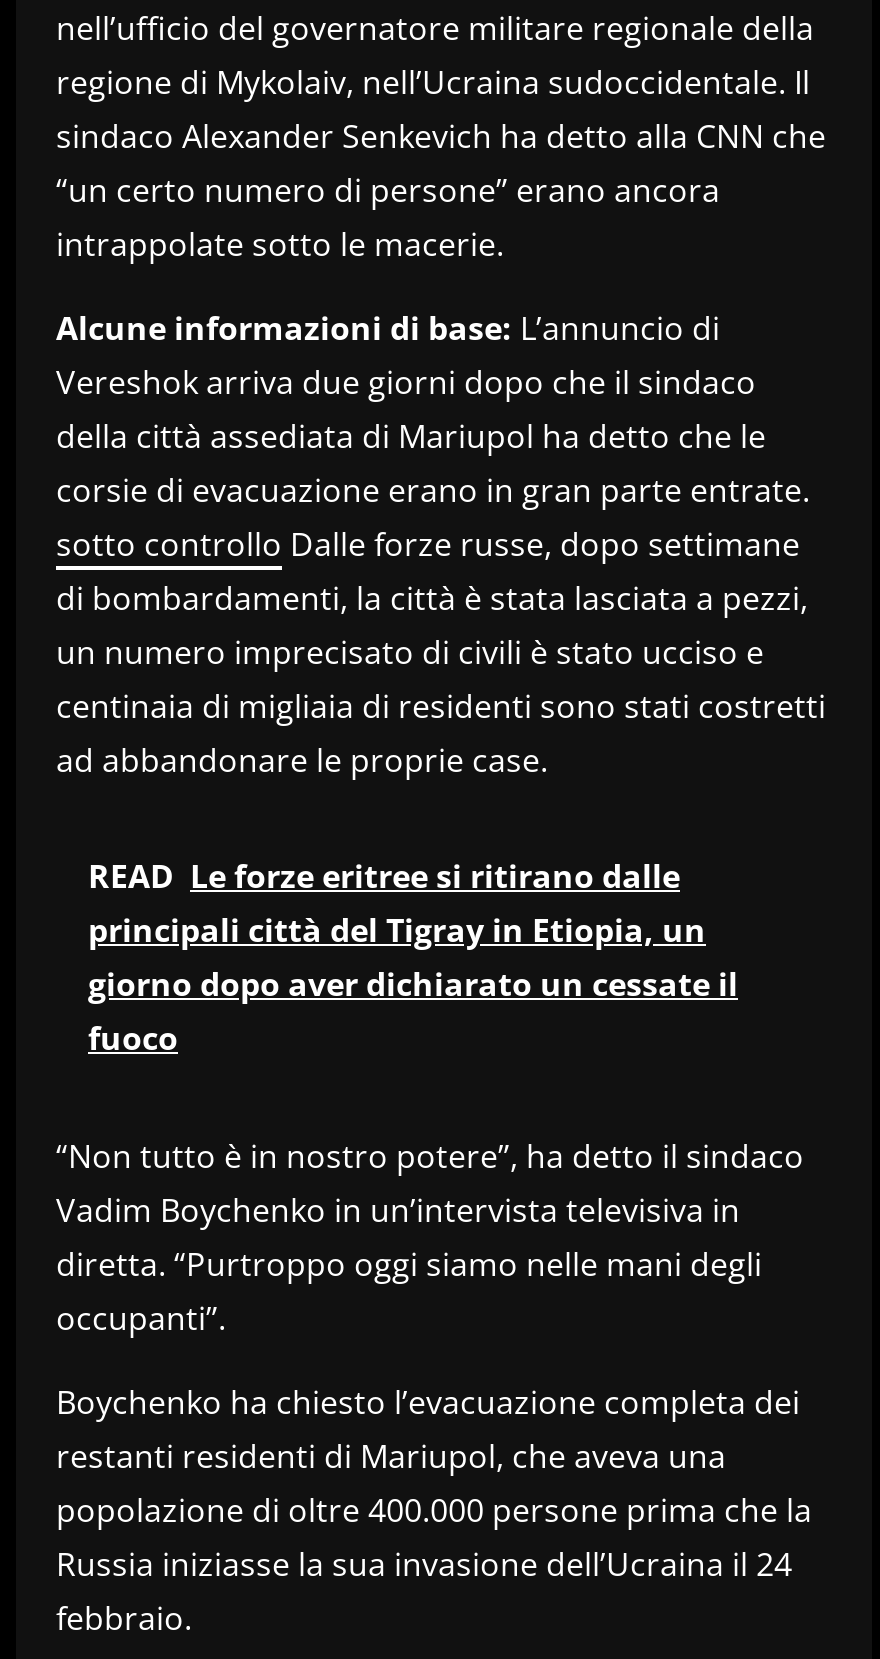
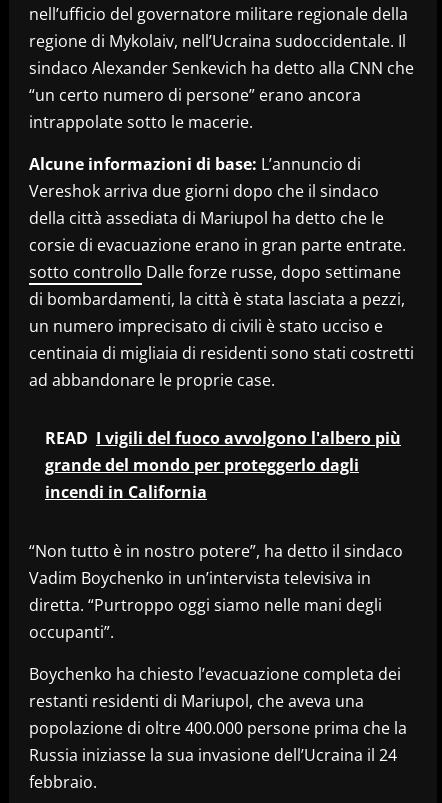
- READ Le forze eritree si ritirano dalle
- principali città del Tigray in Etiopia, un
- giorno dopo aver dichiarato un cessate il
- fuoco
+ READ I vigili del fuoco avvolgono l'albero più
+ grande del mondo per proteggerlo dagli
+ incendi in California
